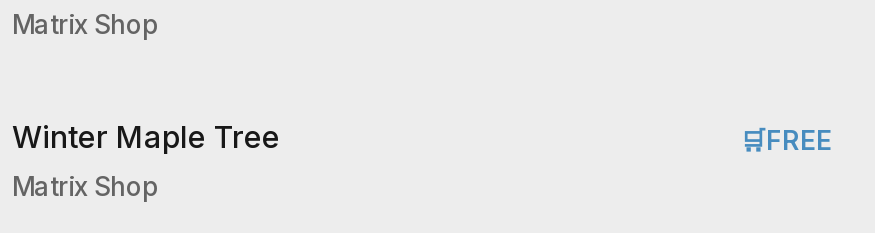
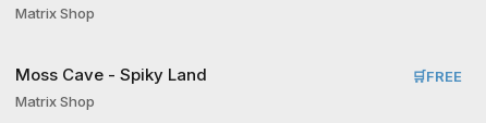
- Winter Maple Tree
+ Moss Cave - Spiky Land
